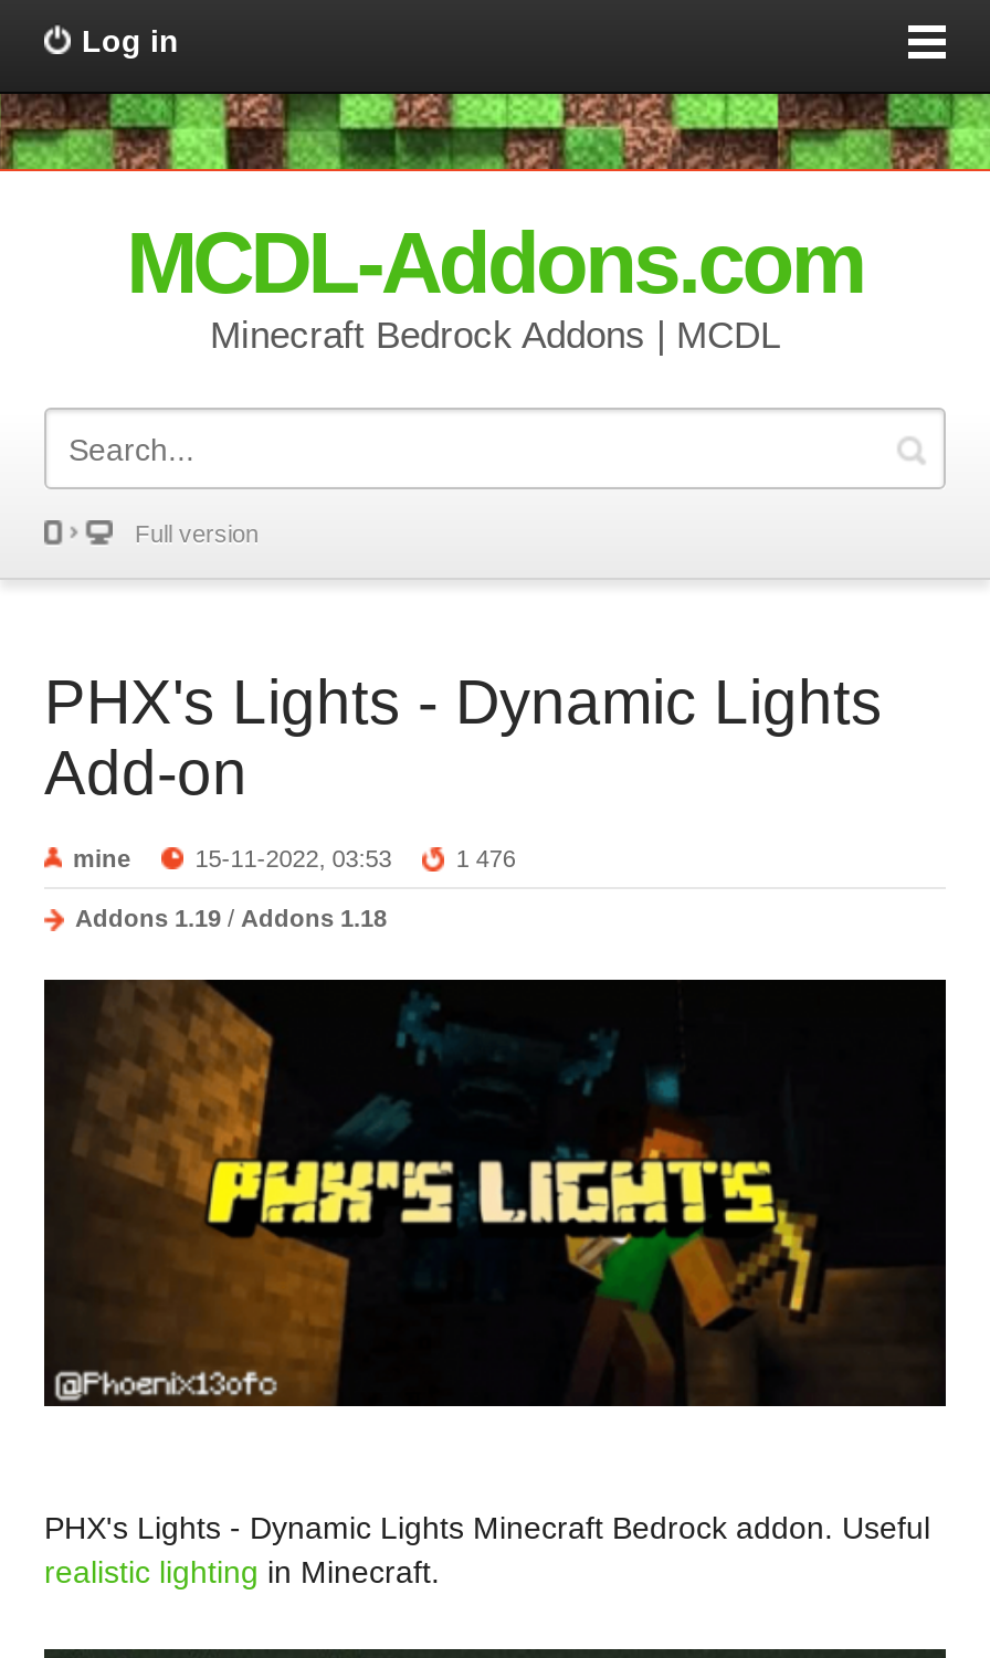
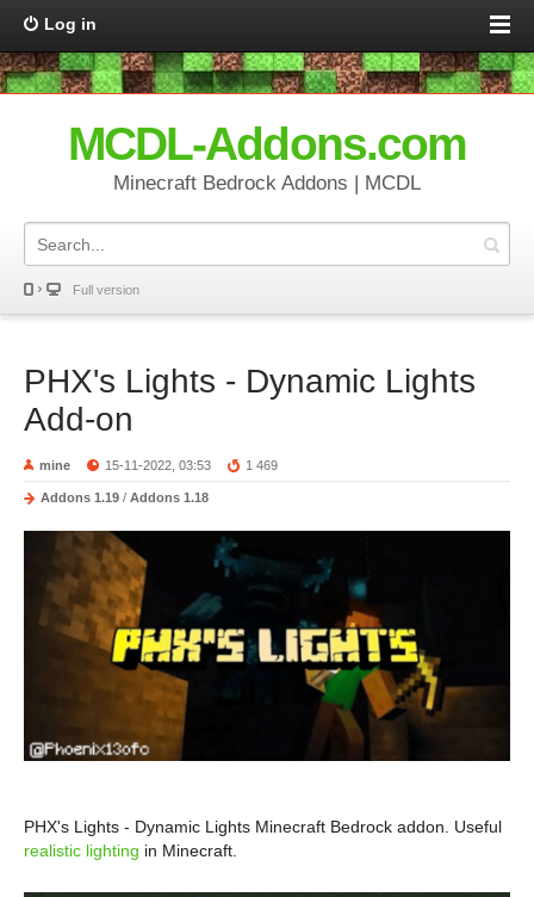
- 1 476
+ 1 469
